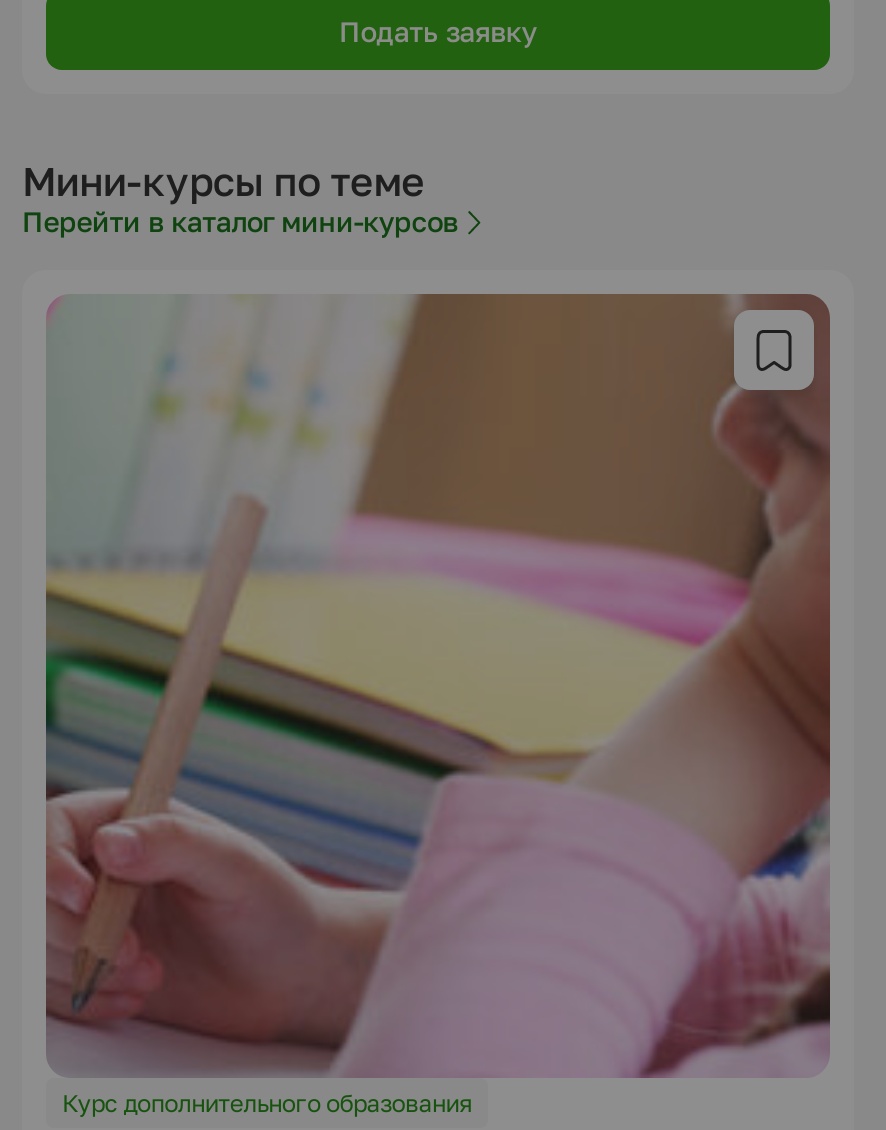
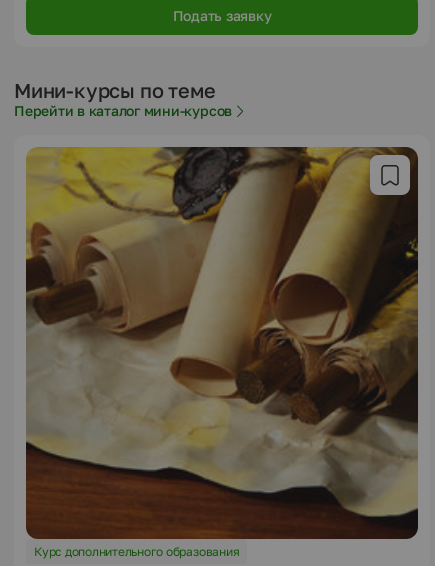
- [image]
+ [image]
